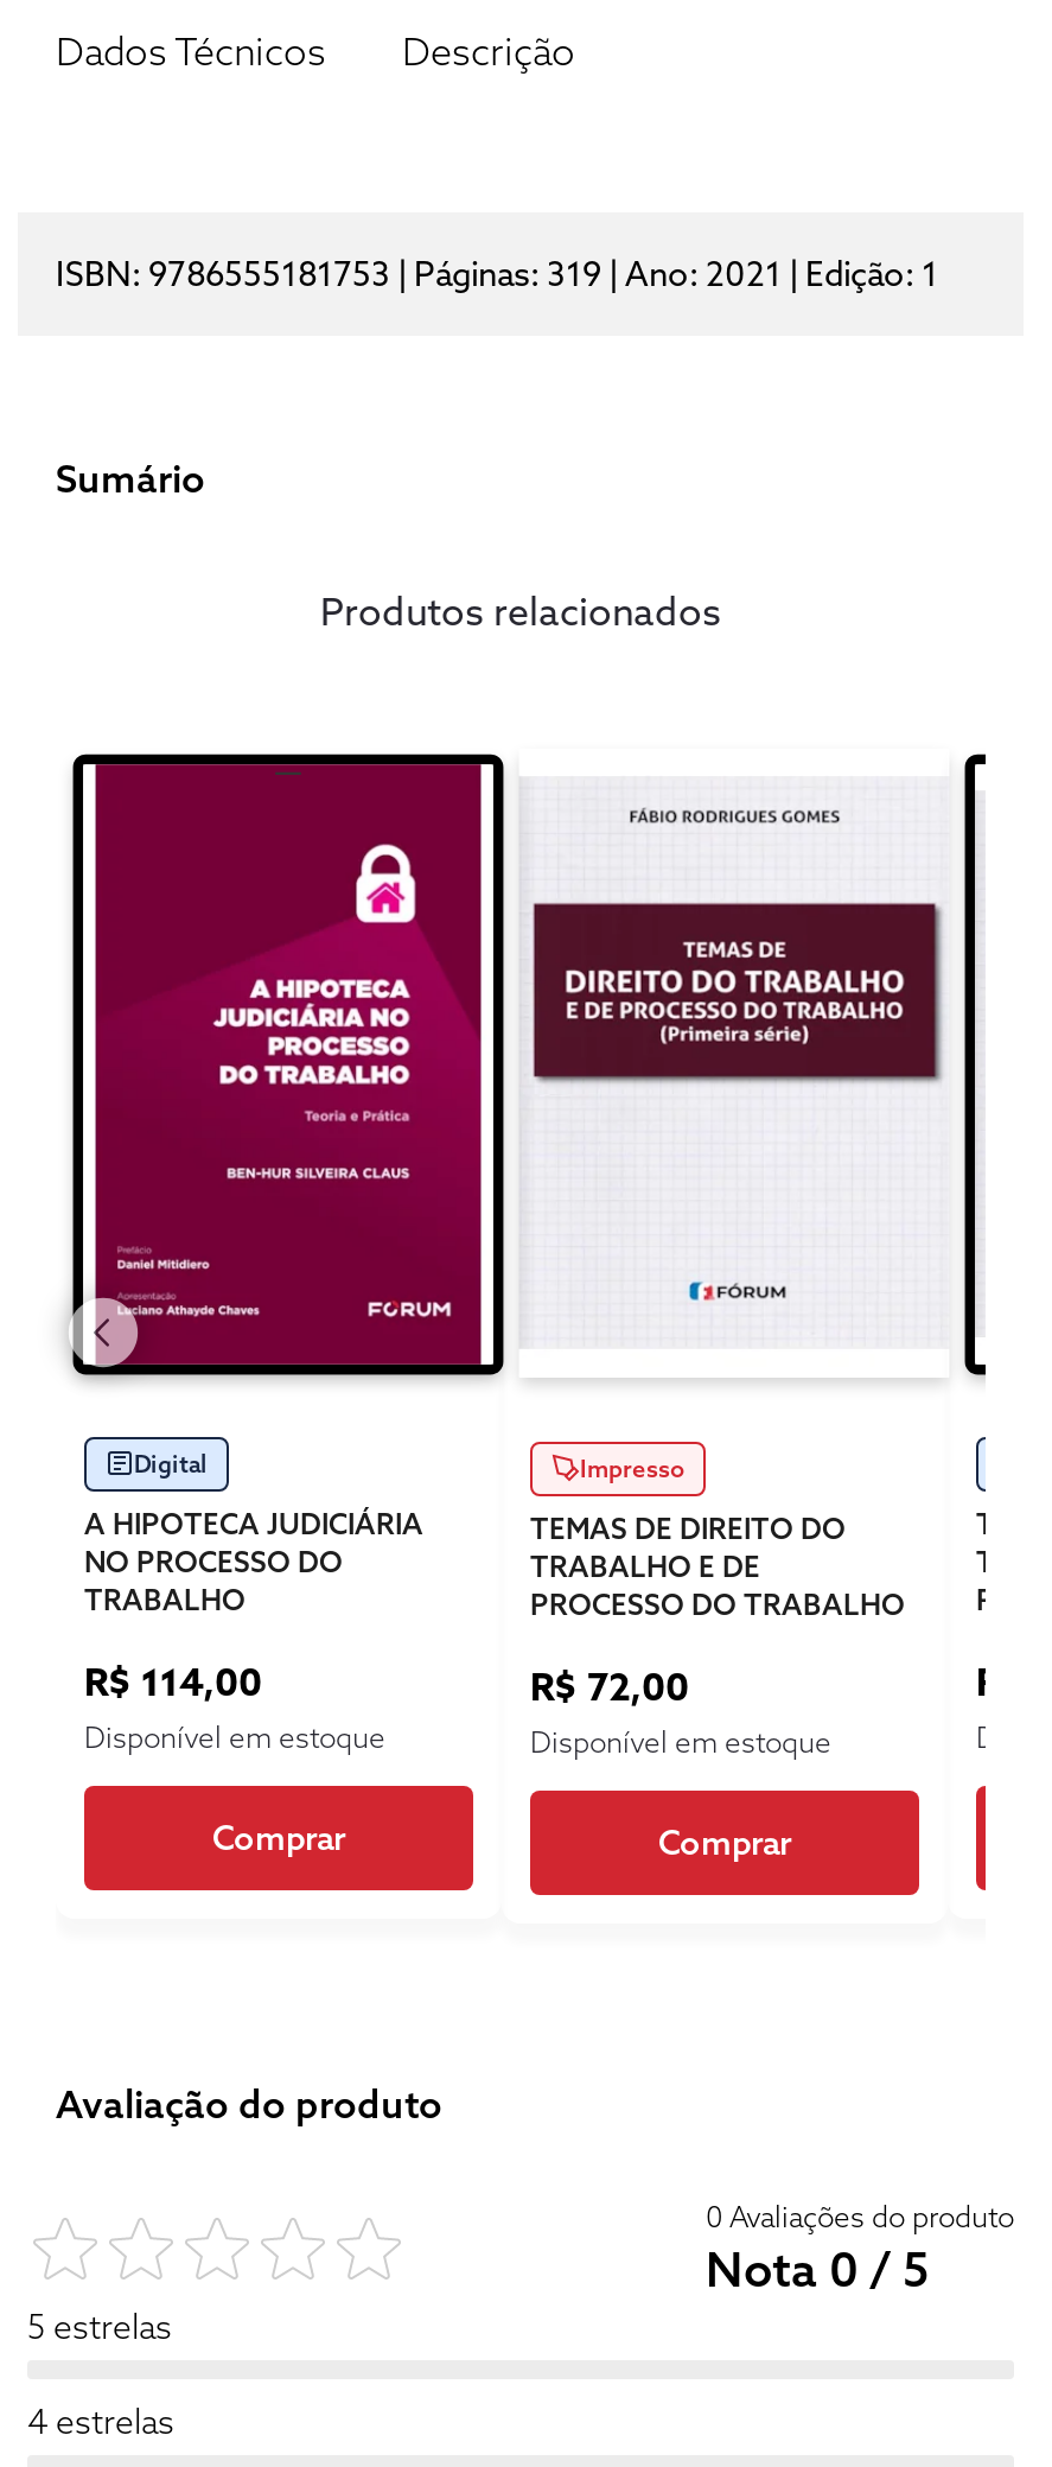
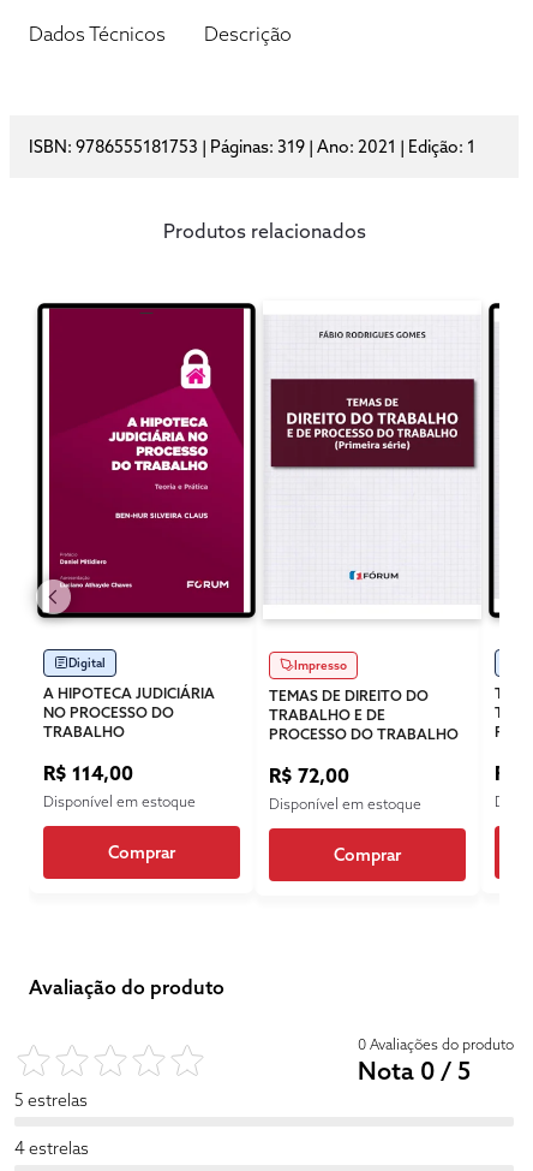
- Sumário
